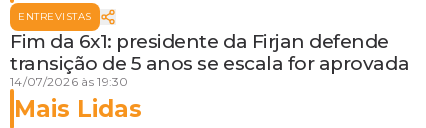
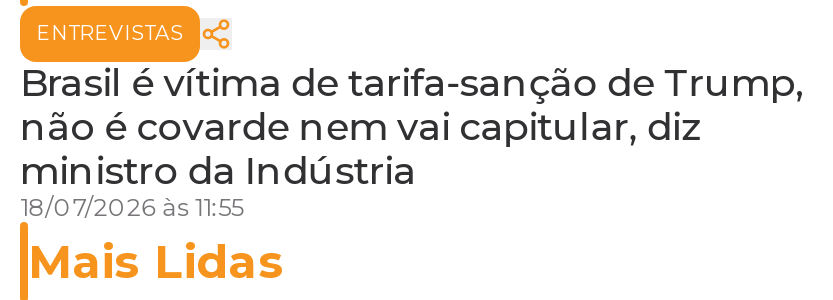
- Fim da 6x1: presidente da Firjan defende
- transição de 5 anos se escala for aprovada
- 14/07/2026 às 19:30
+ Brasil é vítima de tarifa-sanção de Trump,
+ não é covarde nem vai capitular, diz
+ ministro da Indústria
+ 18/07/2026 às 11:55
